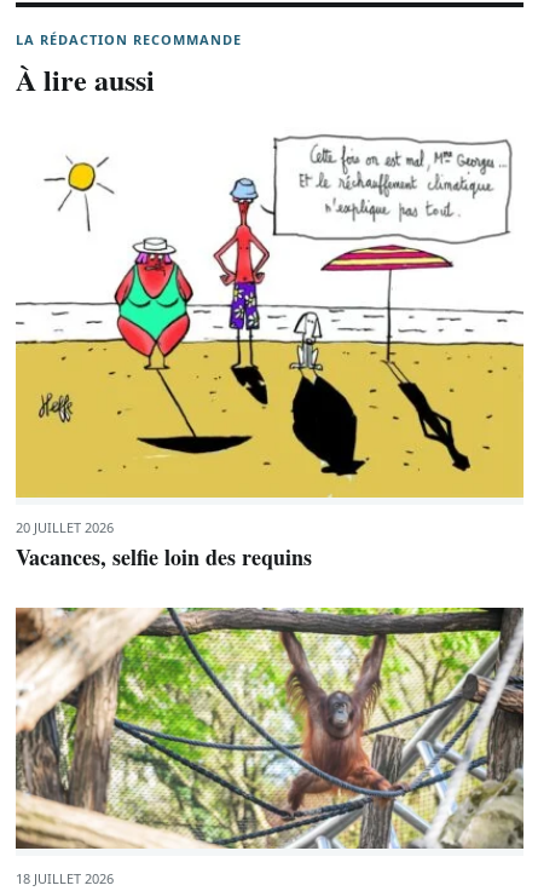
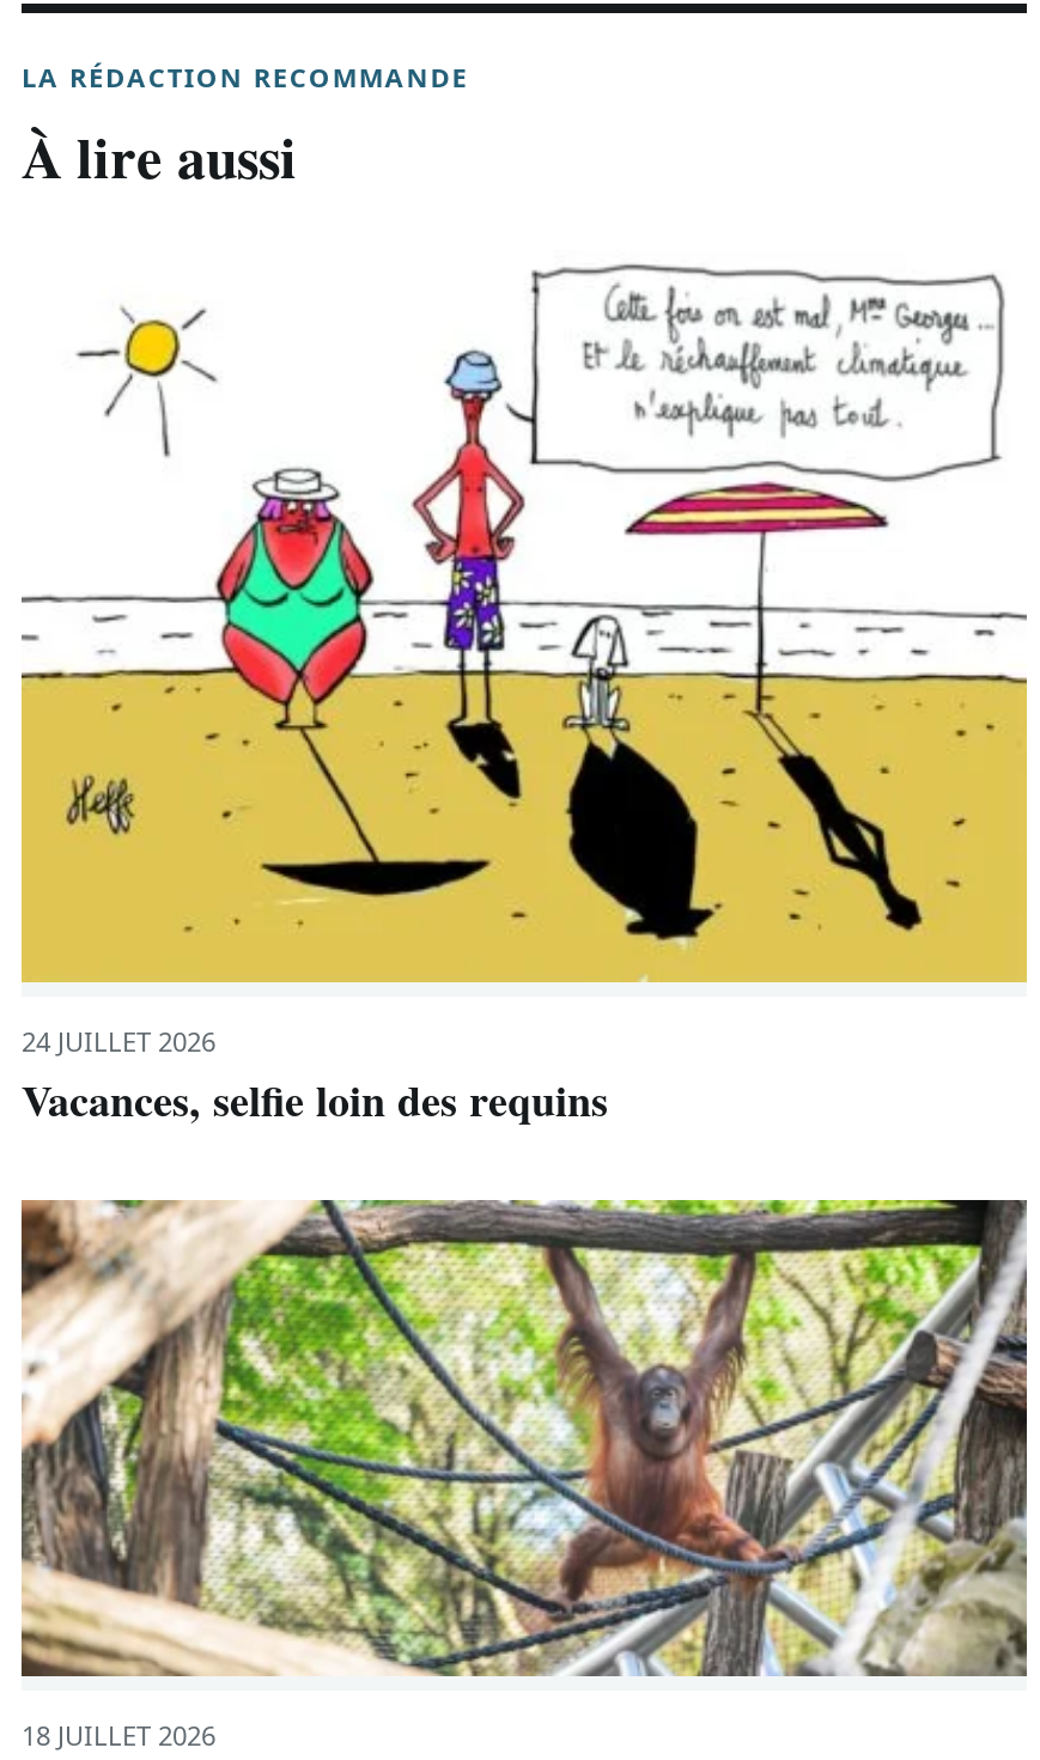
- 20 JUILLET 2026
+ 24 JUILLET 2026
